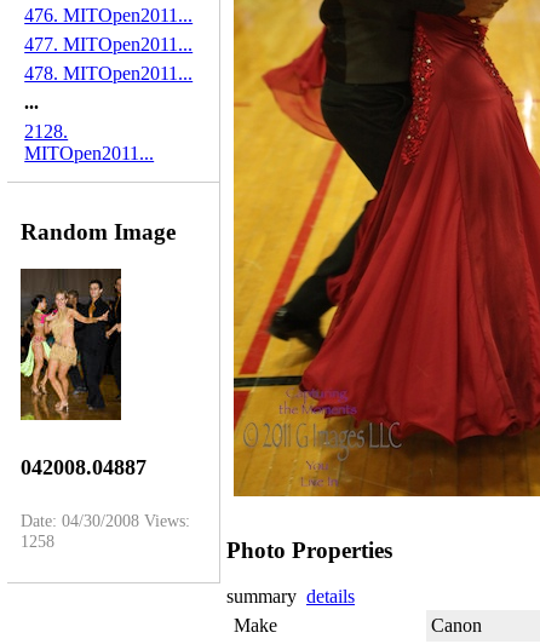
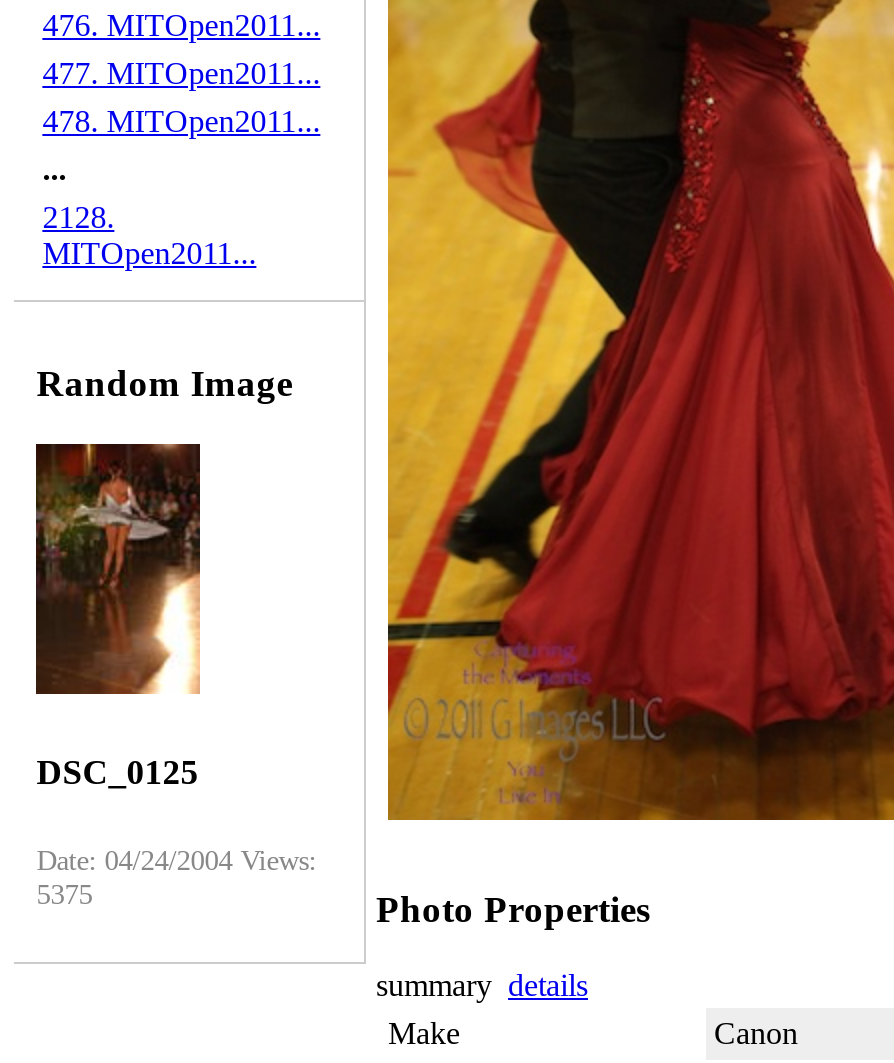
- [image]
- 042008.04887
+ [image]
+ DSC_0125

- Date: 04/30/2008 Views:
- 1258
+ Date: 04/24/2004 Views:
+ 5375
